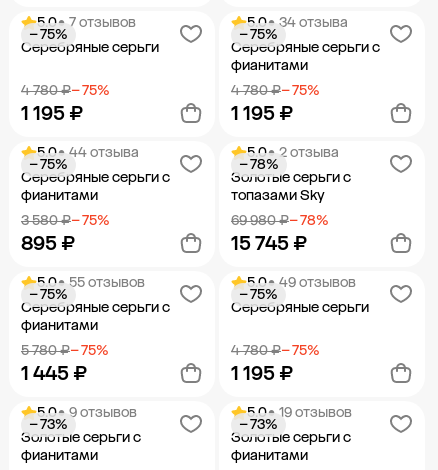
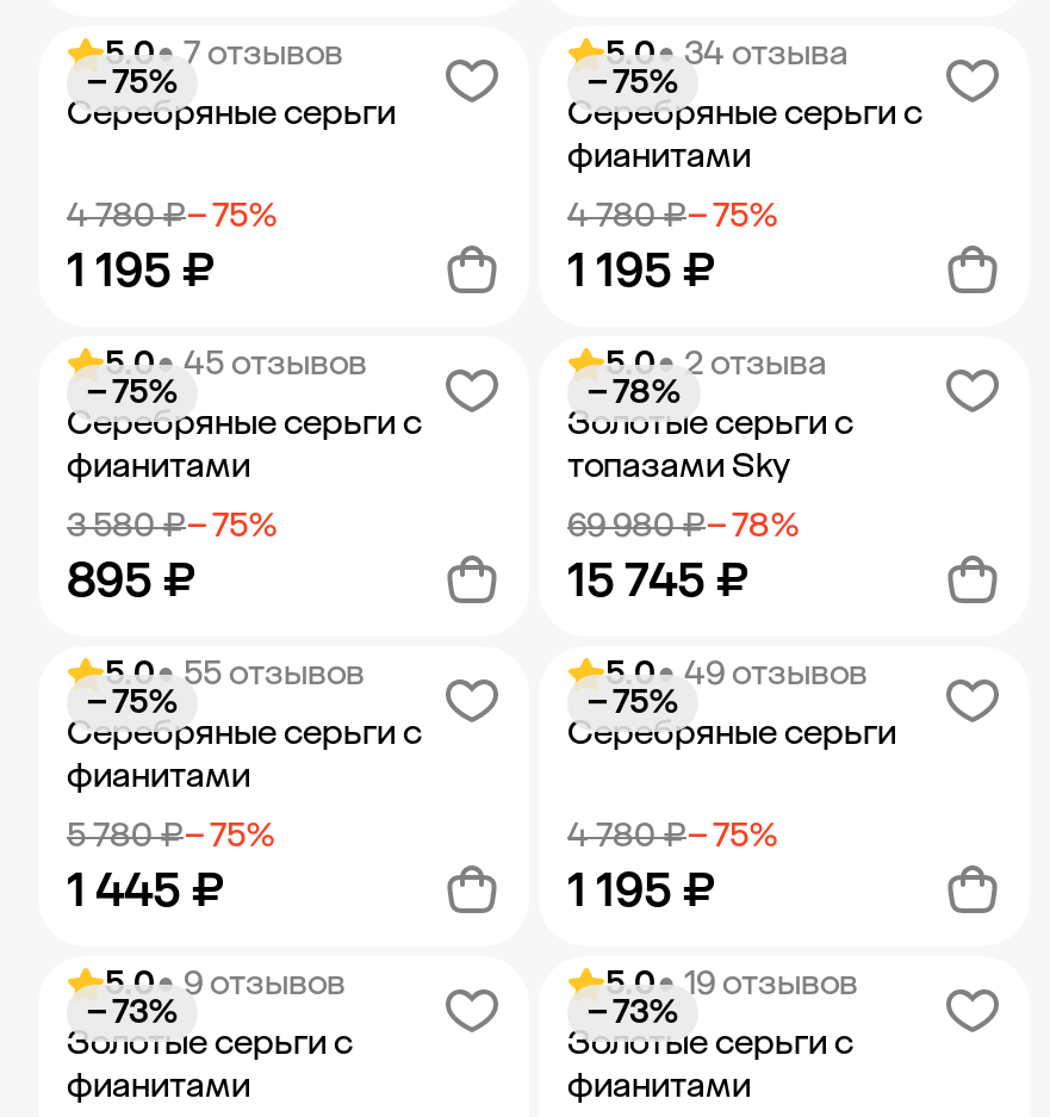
- 5.0• 44 отзыва
+ 5.0• 45 отзывов
